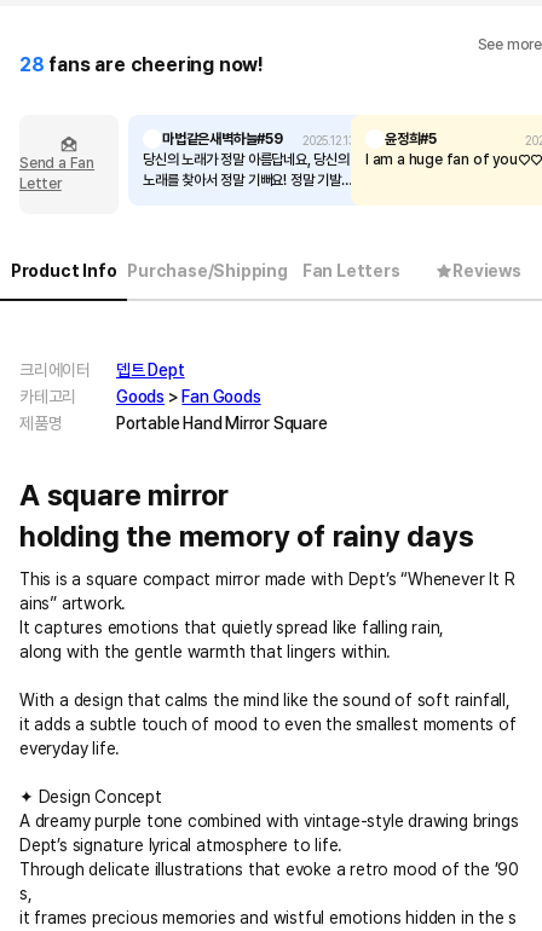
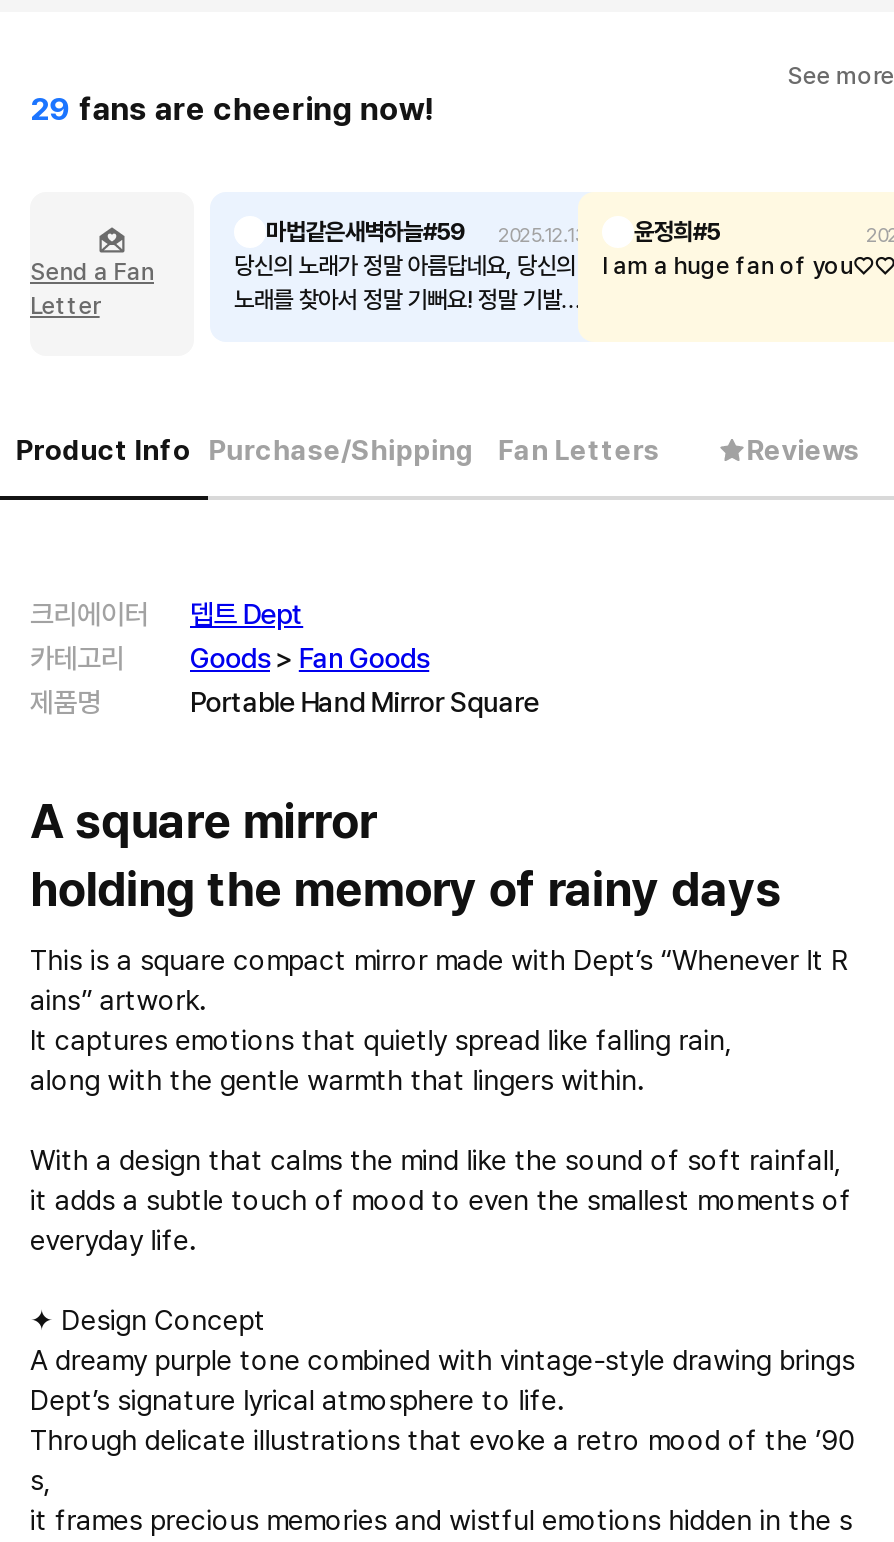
- 28 fans are cheering now!
+ 29 fans are cheering now!
